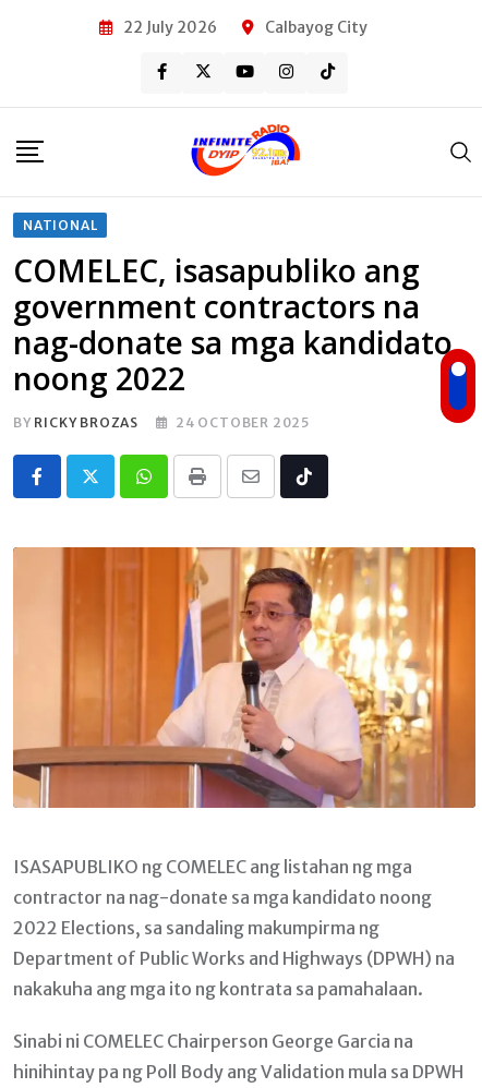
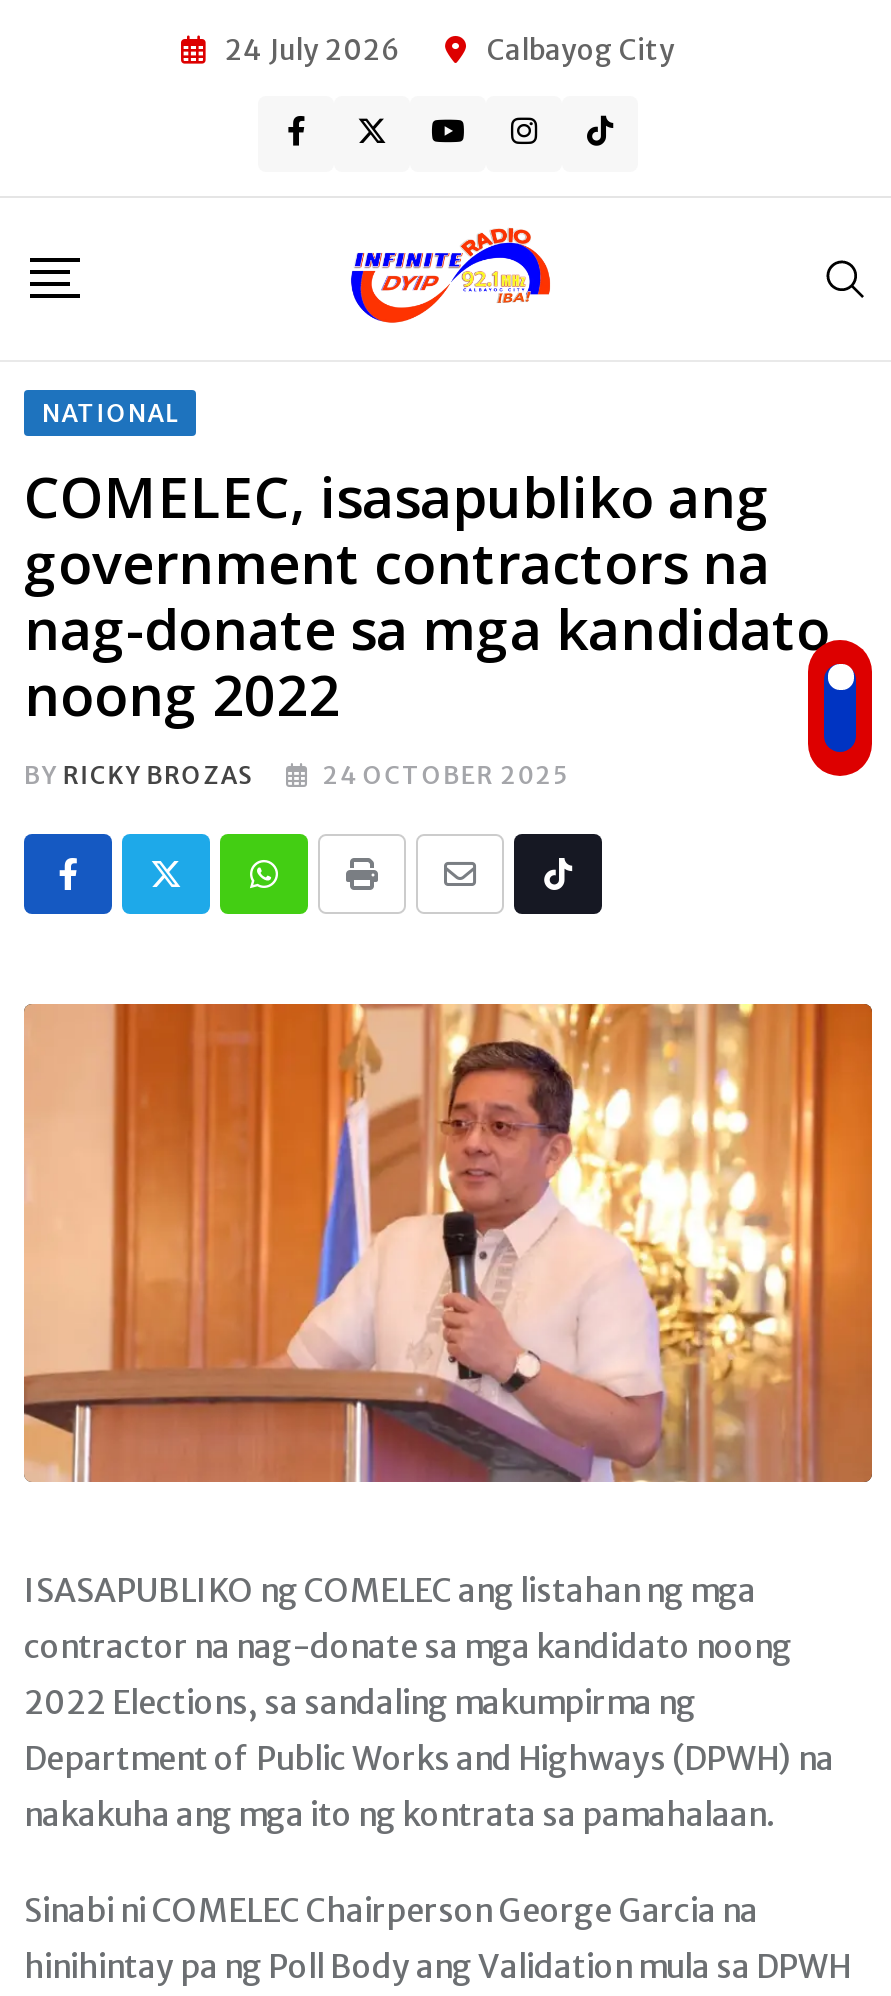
- 22 July 2026
+ 24 July 2026
